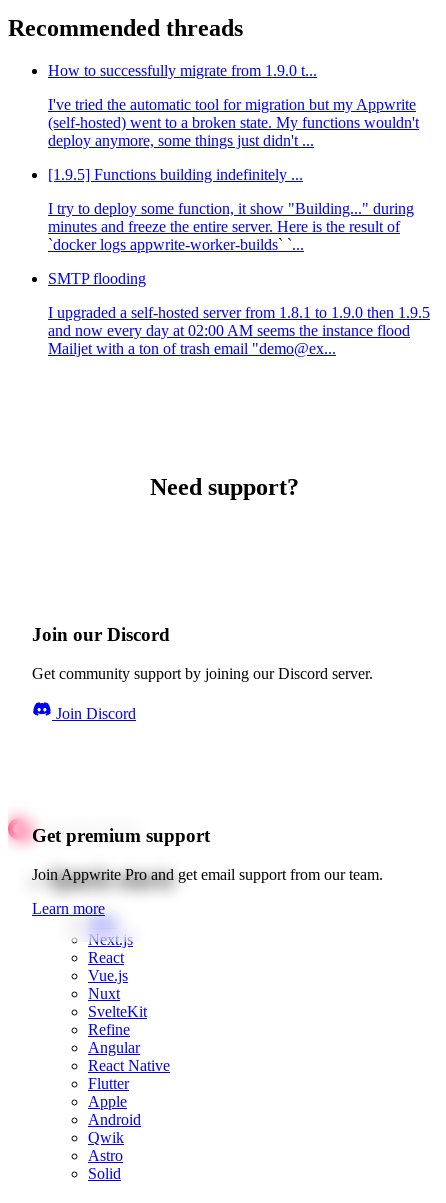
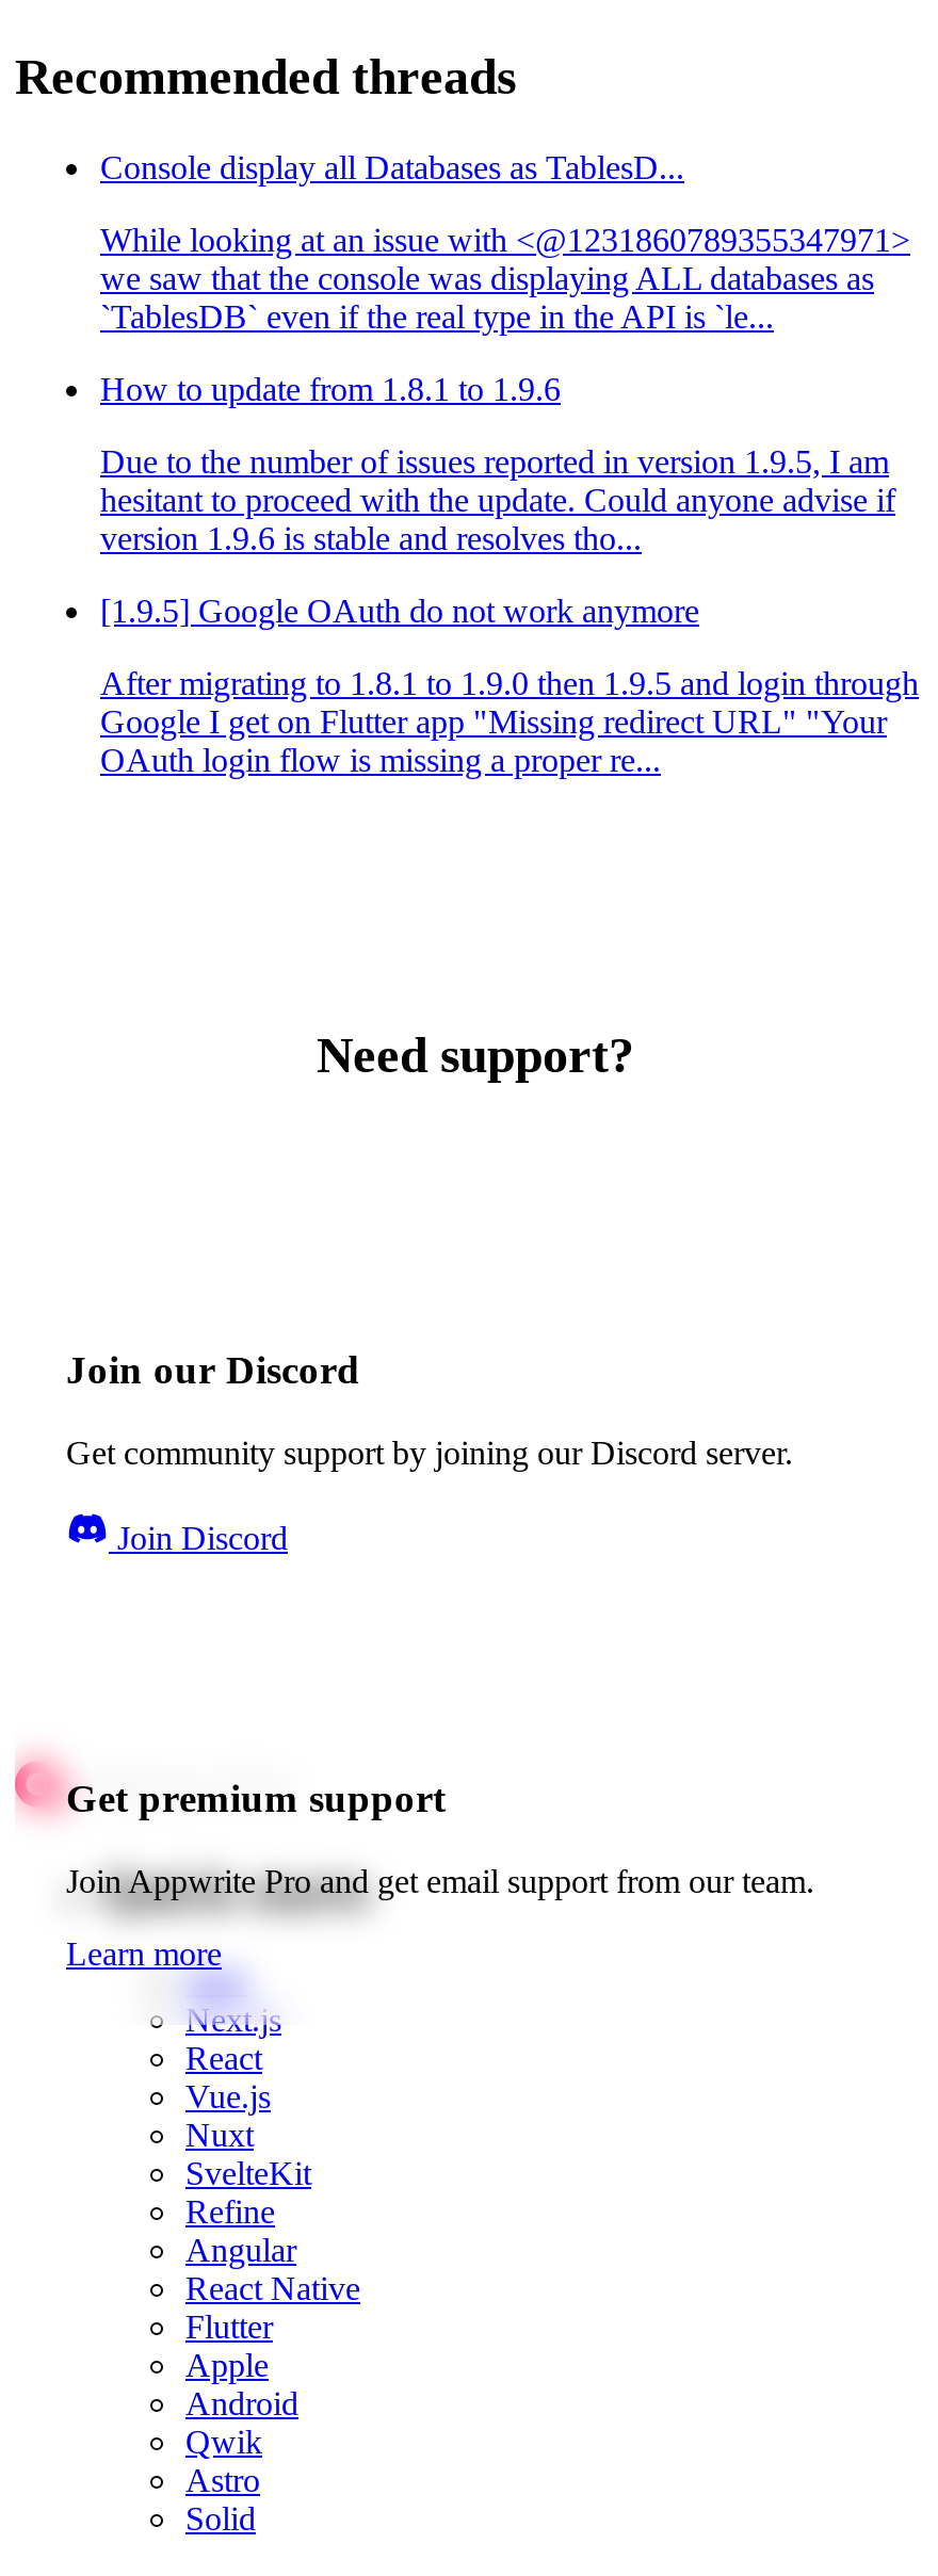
- How to successfully migrate from 1.9.0 t...
+ Console display all Databases as TablesD...

- I've tried the automatic tool for migration but my Appwrite
- (self-hosted) went to a broken state. My functions wouldn't
- deploy anymore, some things just didn't ...
+ While looking at an issue with <@1231860789355347971>
+ we saw that the console was displaying ALL databases as
+ `TablesDB` even if the real type in the API is `le...

- [1.9.5] Functions building indefinitely ...
+ How to update from 1.8.1 to 1.9.6

- I try to deploy some function, it show "Building..." during
- minutes and freeze the entire server. Here is the result of
- `docker logs appwrite-worker-builds` `...
+ Due to the number of issues reported in version 1.9.5, I am
+ hesitant to proceed with the update. Could anyone advise if
+ version 1.9.6 is stable and resolves tho...

- SMTP flooding
+ [1.9.5] Google OAuth do not work anymore

- I upgraded a self-hosted server from 1.8.1 to 1.9.0 then 1.9.5
- and now every day at 02:00 AM seems the instance flood
- Mailjet with a ton of trash email "demo@ex...
+ After migrating to 1.8.1 to 1.9.0 then 1.9.5 and login through
+ Google I get on Flutter app "Missing redirect URL" "Your
+ OAuth login flow is missing a proper re...
